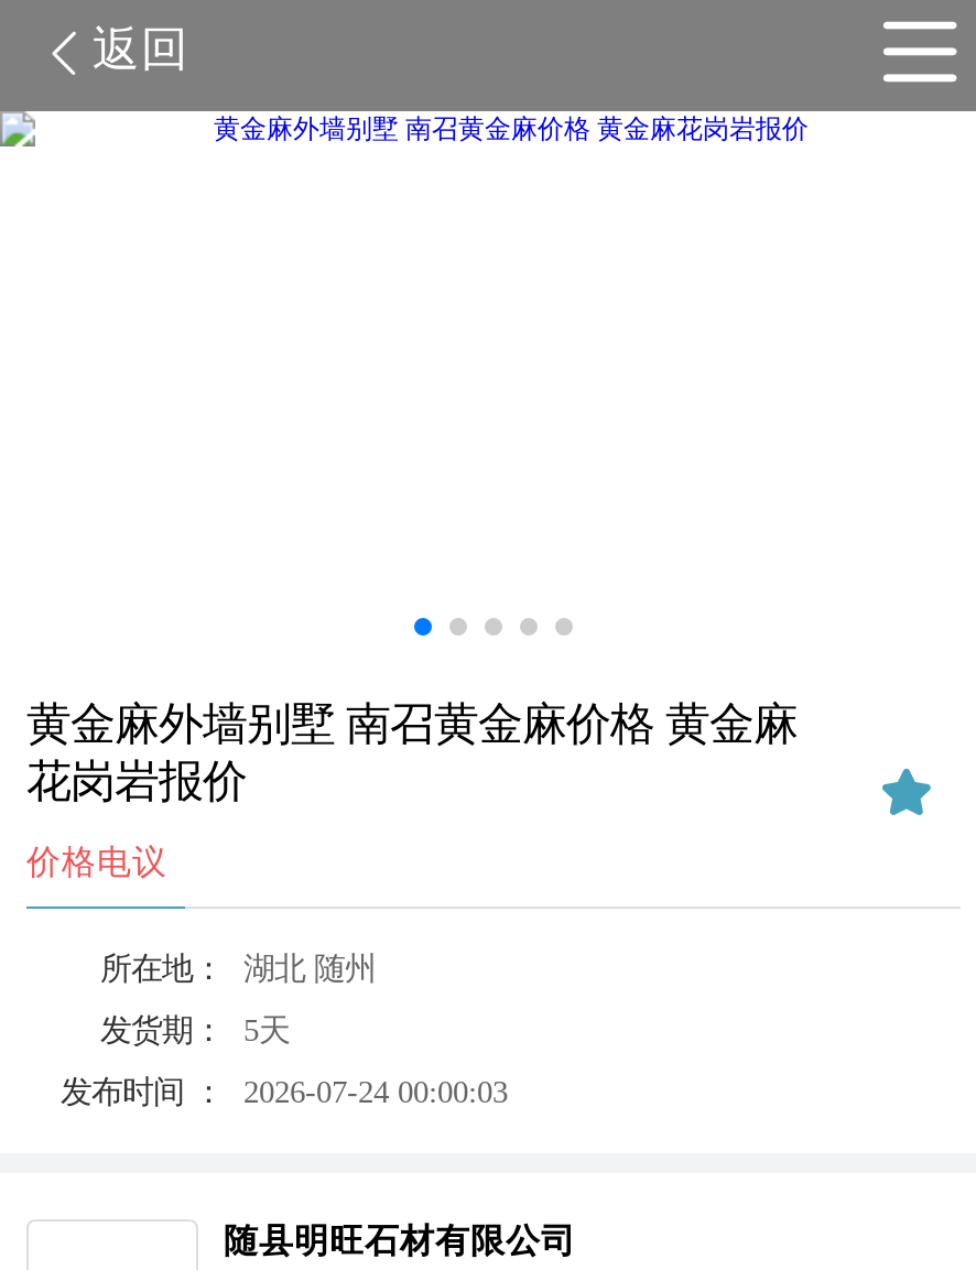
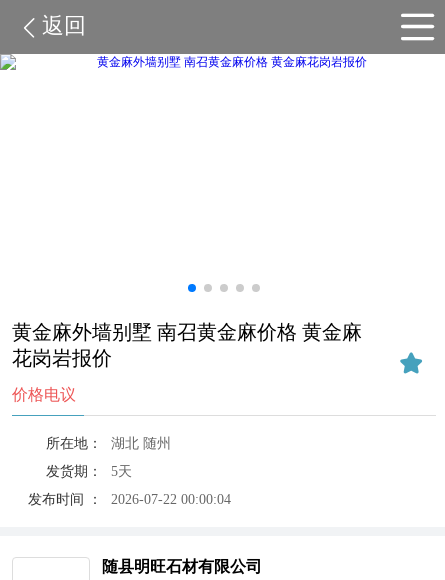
- 发布时间 ： 2026-07-24 00:00:03
+ 发布时间 ： 2026-07-22 00:00:04
